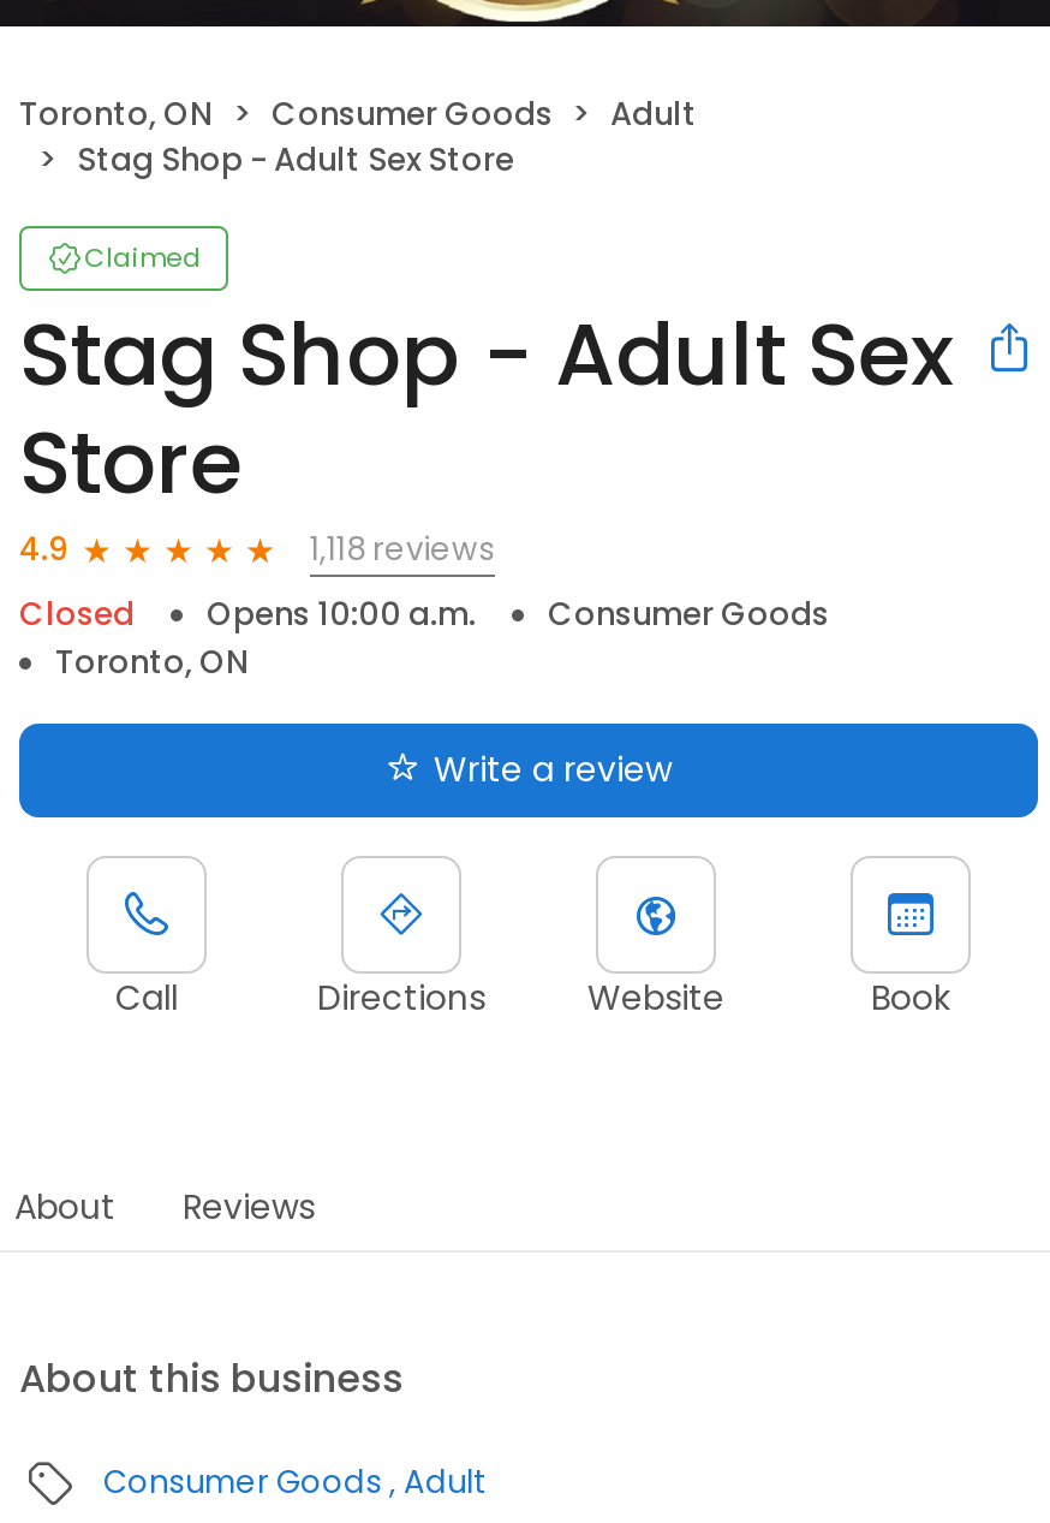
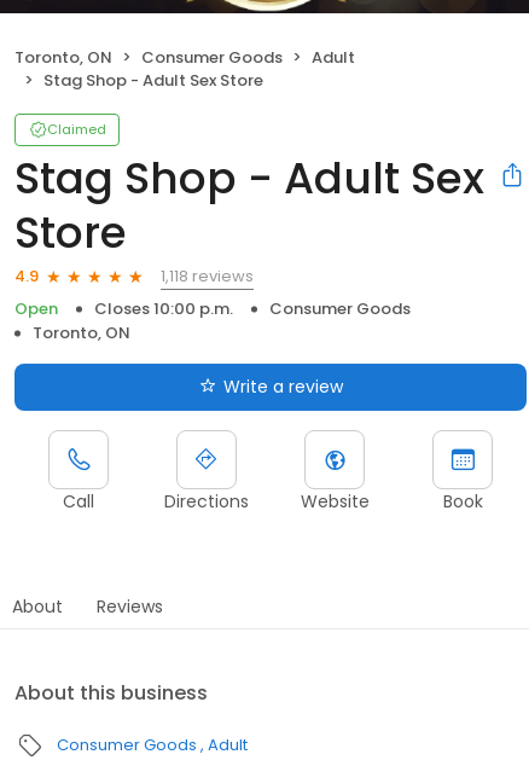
- Closed
- Opens 10:00 a.m.
+ Open
+ Closes 10:00 p.m.
